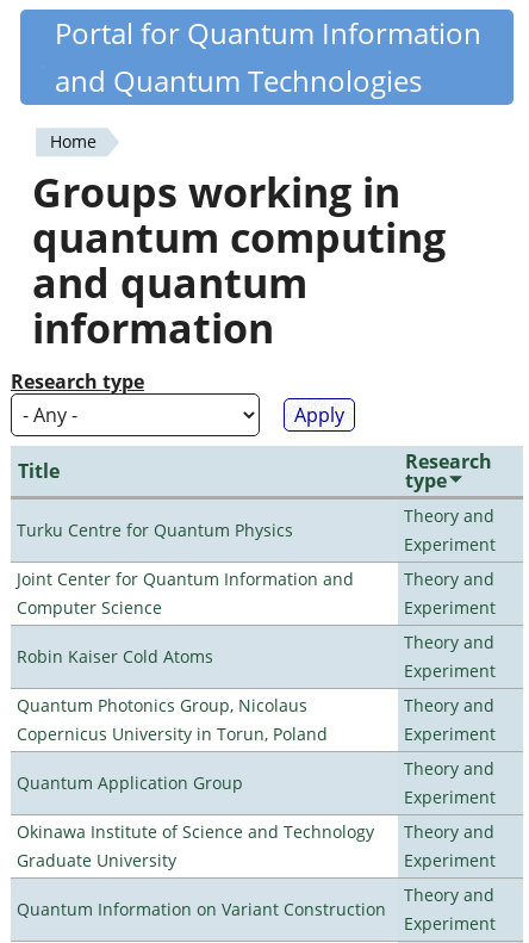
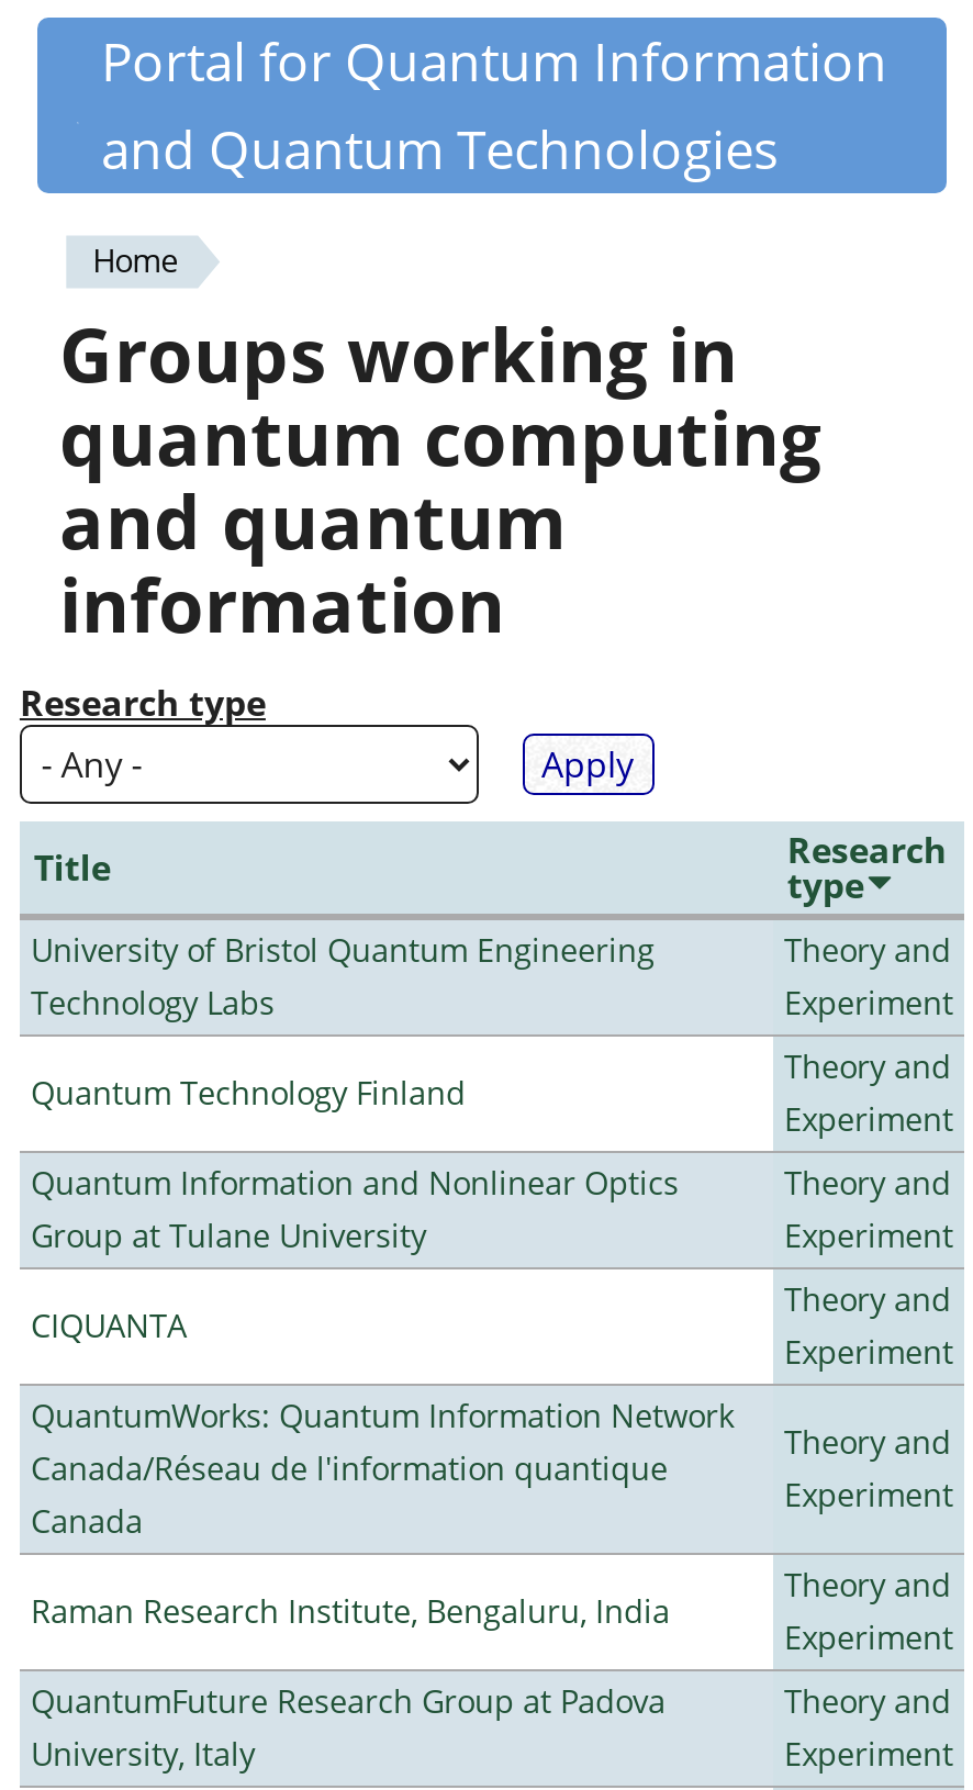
- Turku Centre for Quantum Physics
+ University of Bristol Quantum Engineering
+ Technology Labs

- Joint Center for Quantum Information and
- Computer Science
+ Quantum Technology Finland

- Robin Kaiser Cold Atoms
+ Quantum Information and Nonlinear Optics
+ Group at Tulane University

- Quantum Photonics Group, Nicolaus
- Copernicus University in Torun, Poland
+ CIQUANTA

- Quantum Application Group
+ QuantumWorks: Quantum Information Network
+ Canada/Réseau de l'information quantique
+ Canada

- Okinawa Institute of Science and Technology
- Graduate University
+ Raman Research Institute, Bengaluru, India

- Quantum Information on Variant Construction
+ QuantumFuture Research Group at Padova
+ University, Italy
